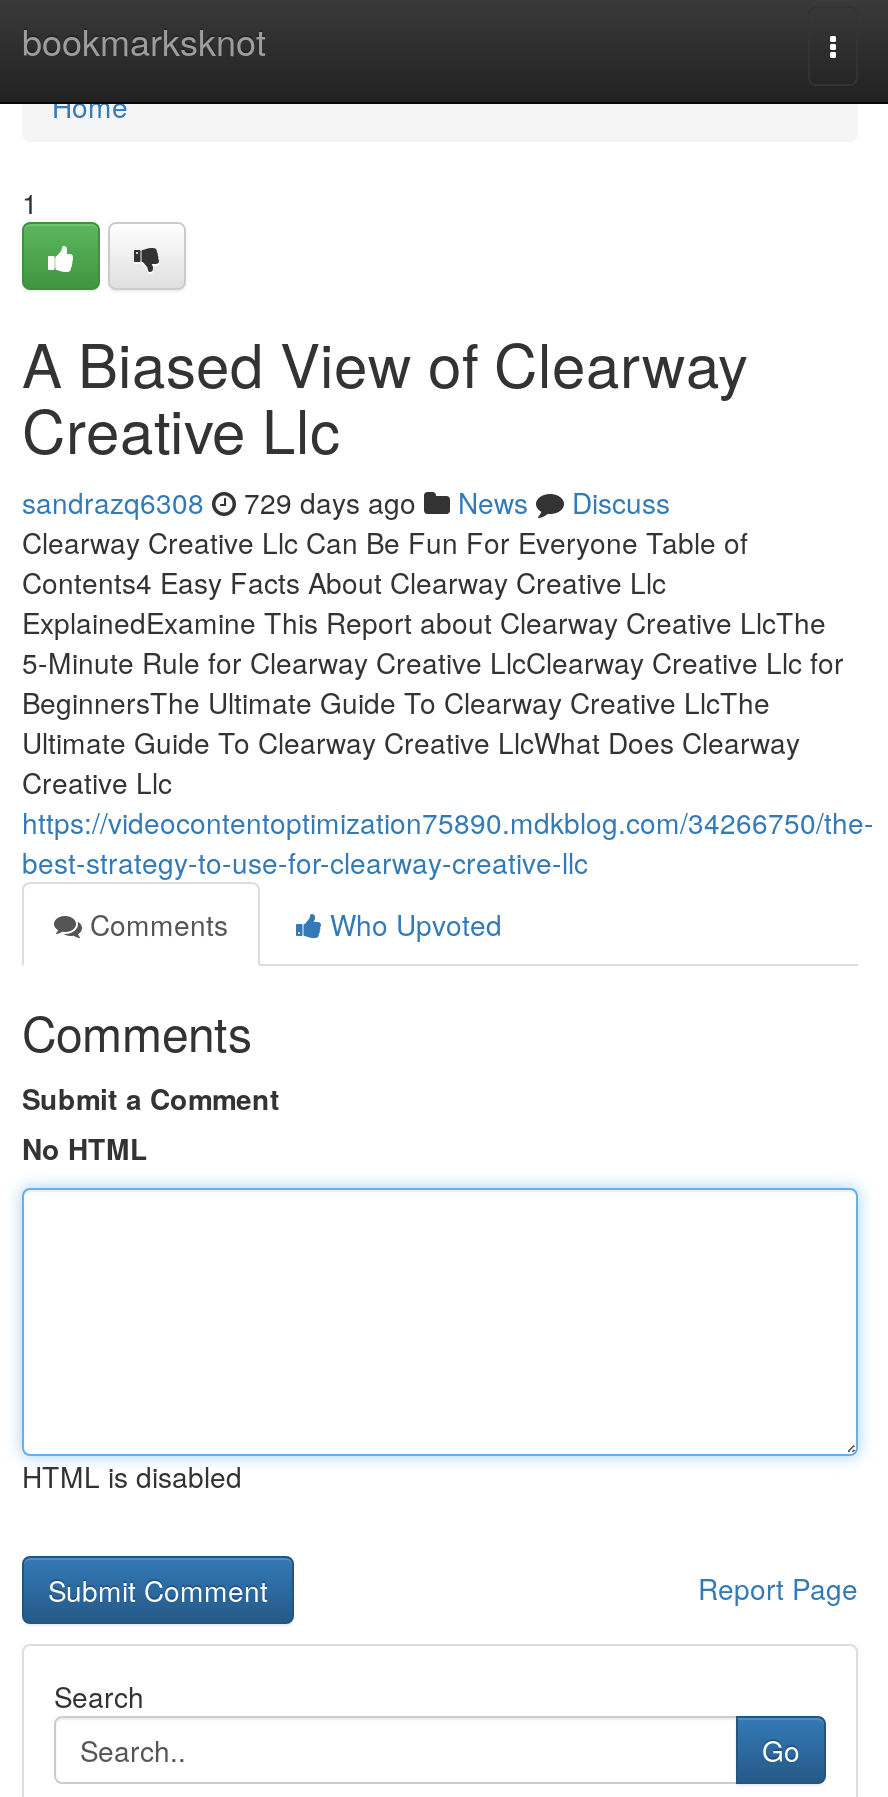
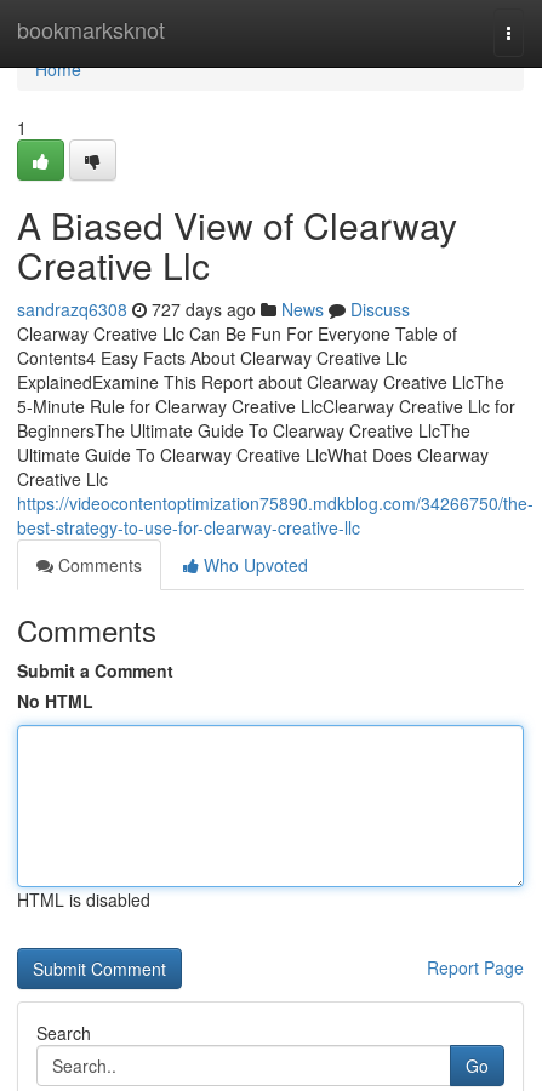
- sandrazq6308 729 days ago News Discuss
+ sandrazq6308 727 days ago News Discuss
